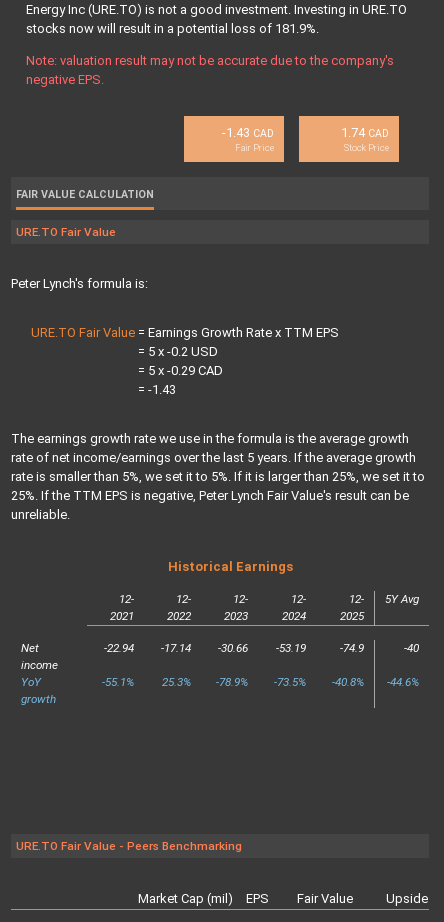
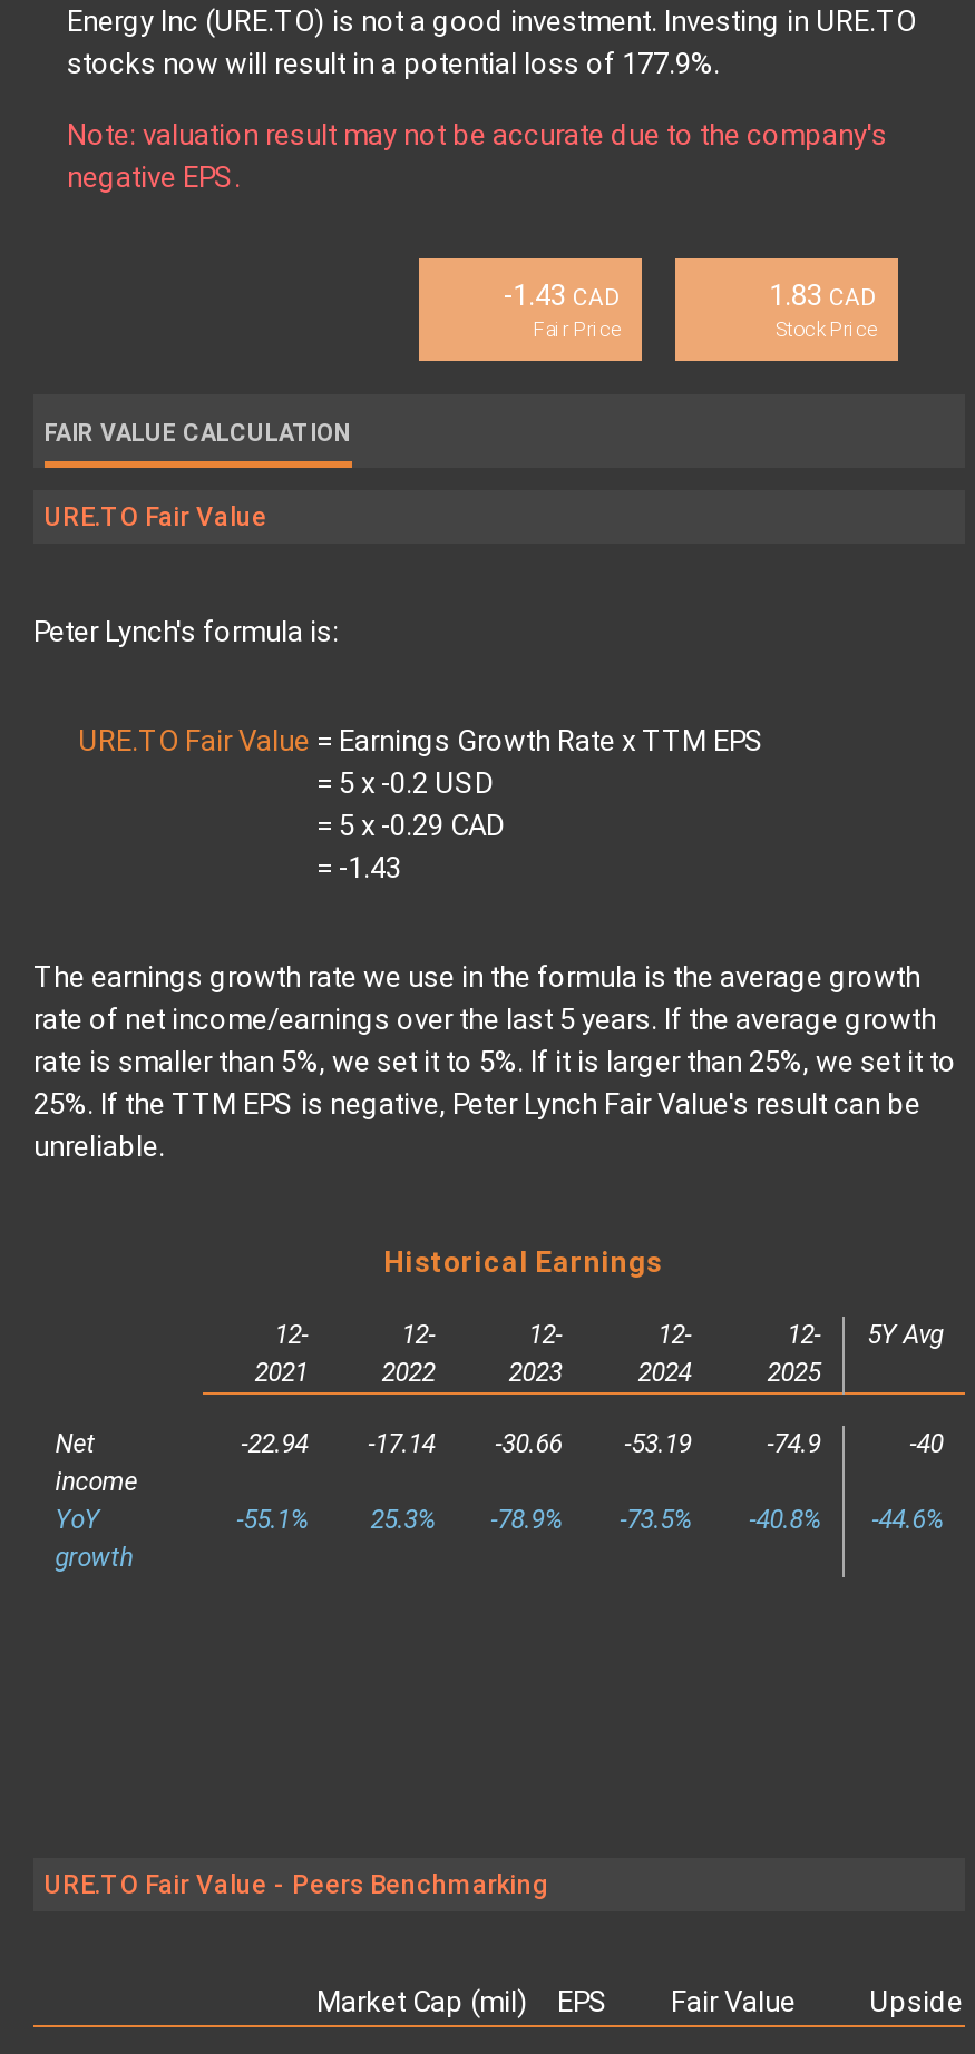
- stocks now will result in a potential loss of 181.9%.
+ stocks now will result in a potential loss of 177.9%.

- 1.74 CAD
+ 1.83 CAD
